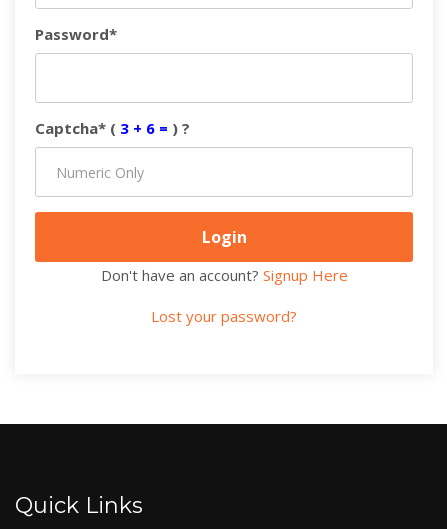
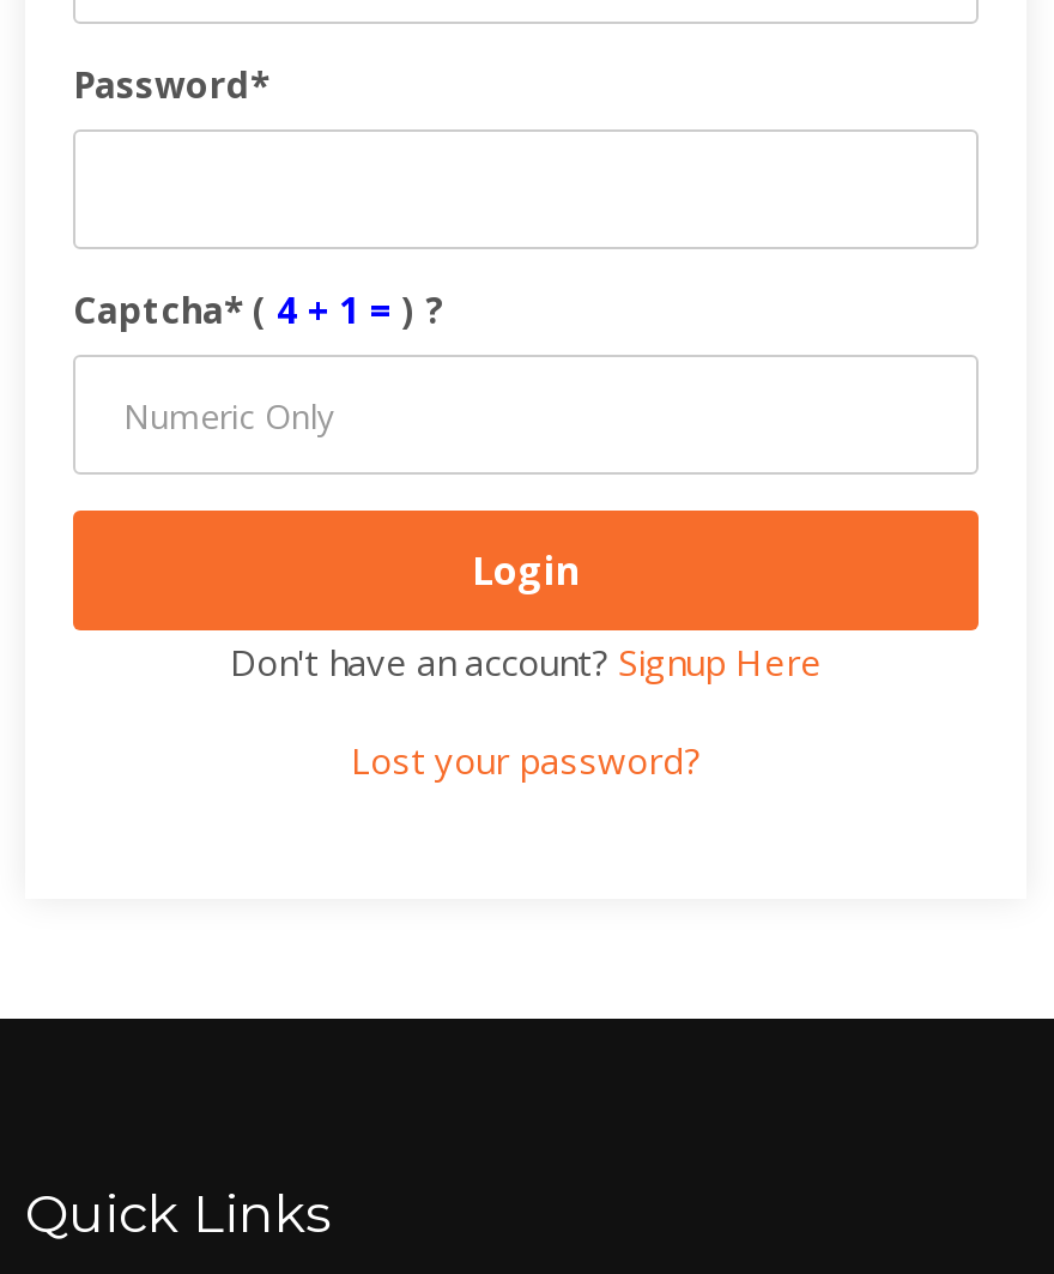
- Captcha* (3 + 6 =) ?
+ Captcha* (4 + 1 =) ?
